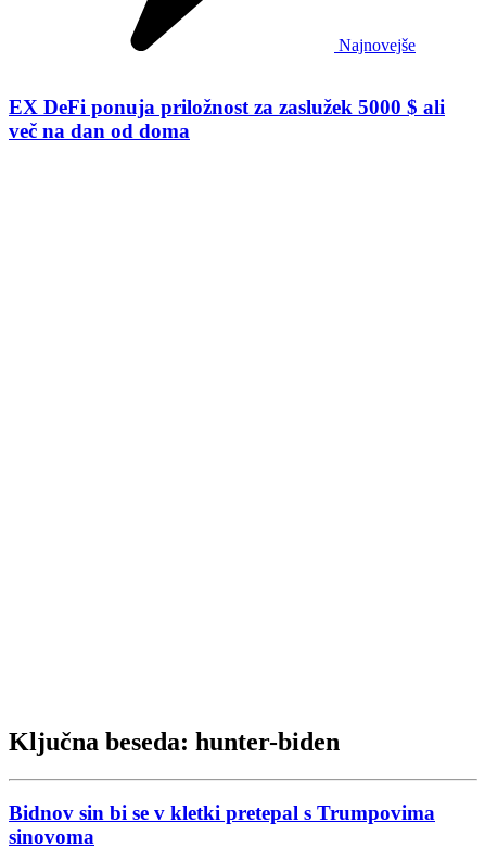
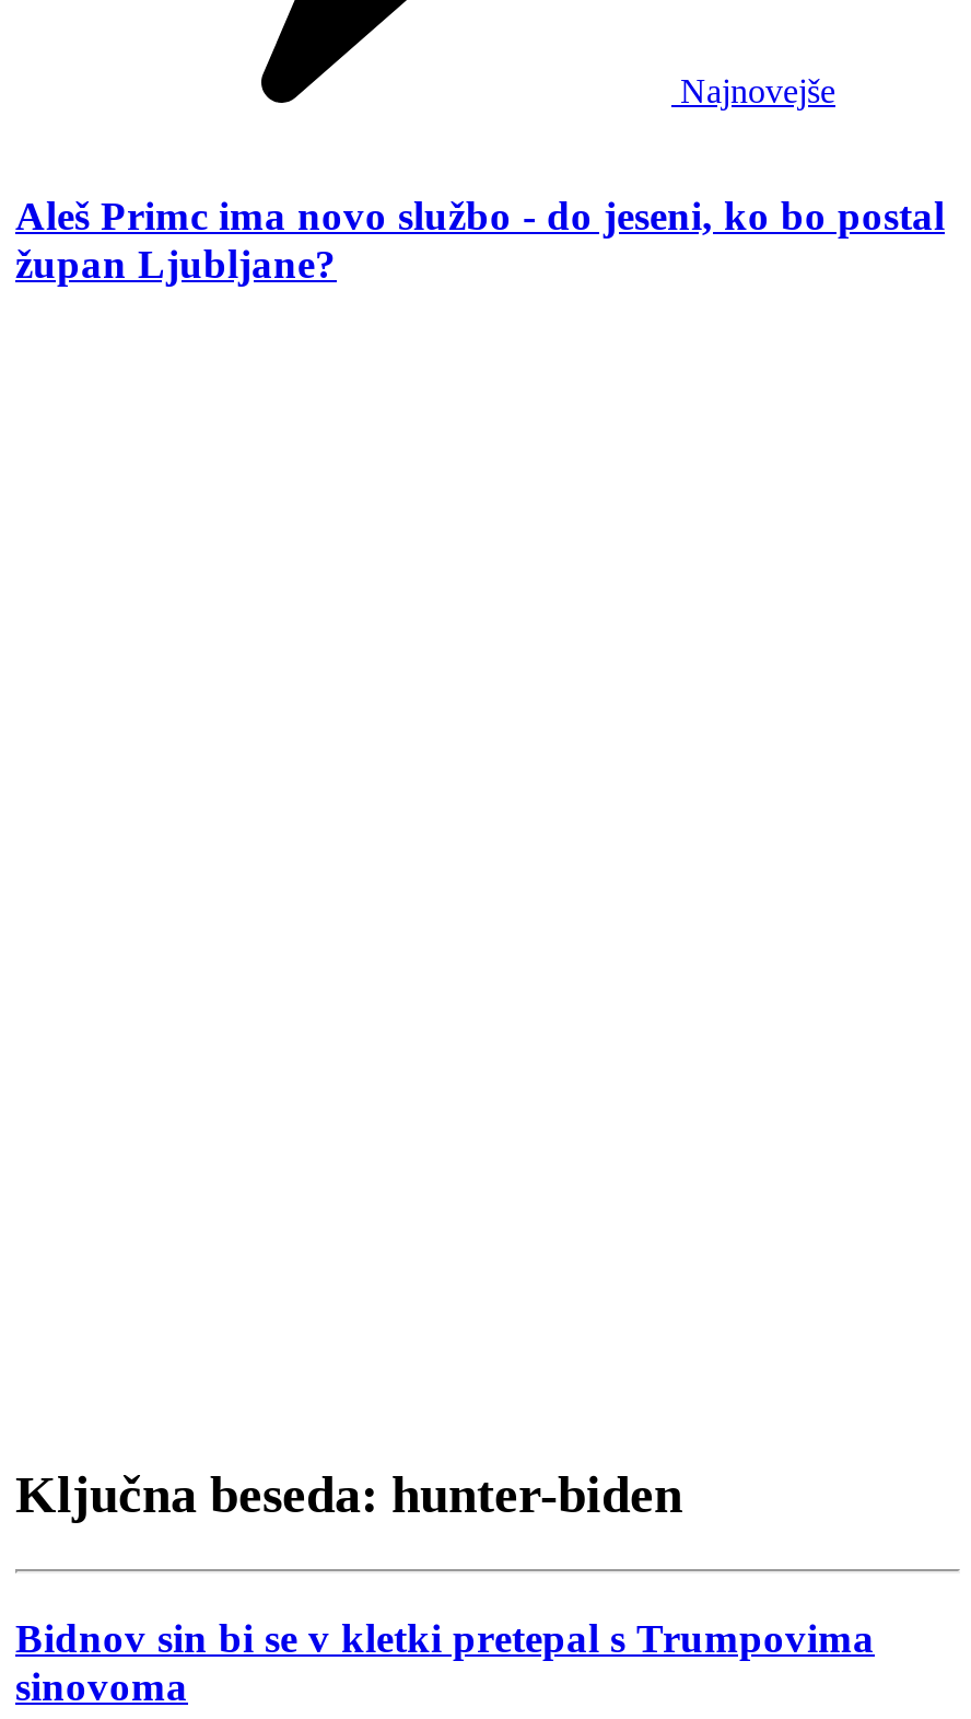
- EX DeFi ponuja priložnost za zaslužek 5000 $ ali
- več na dan od doma
+ Aleš Primc ima novo službo - do jeseni, ko bo postal
+ župan Ljubljane?
